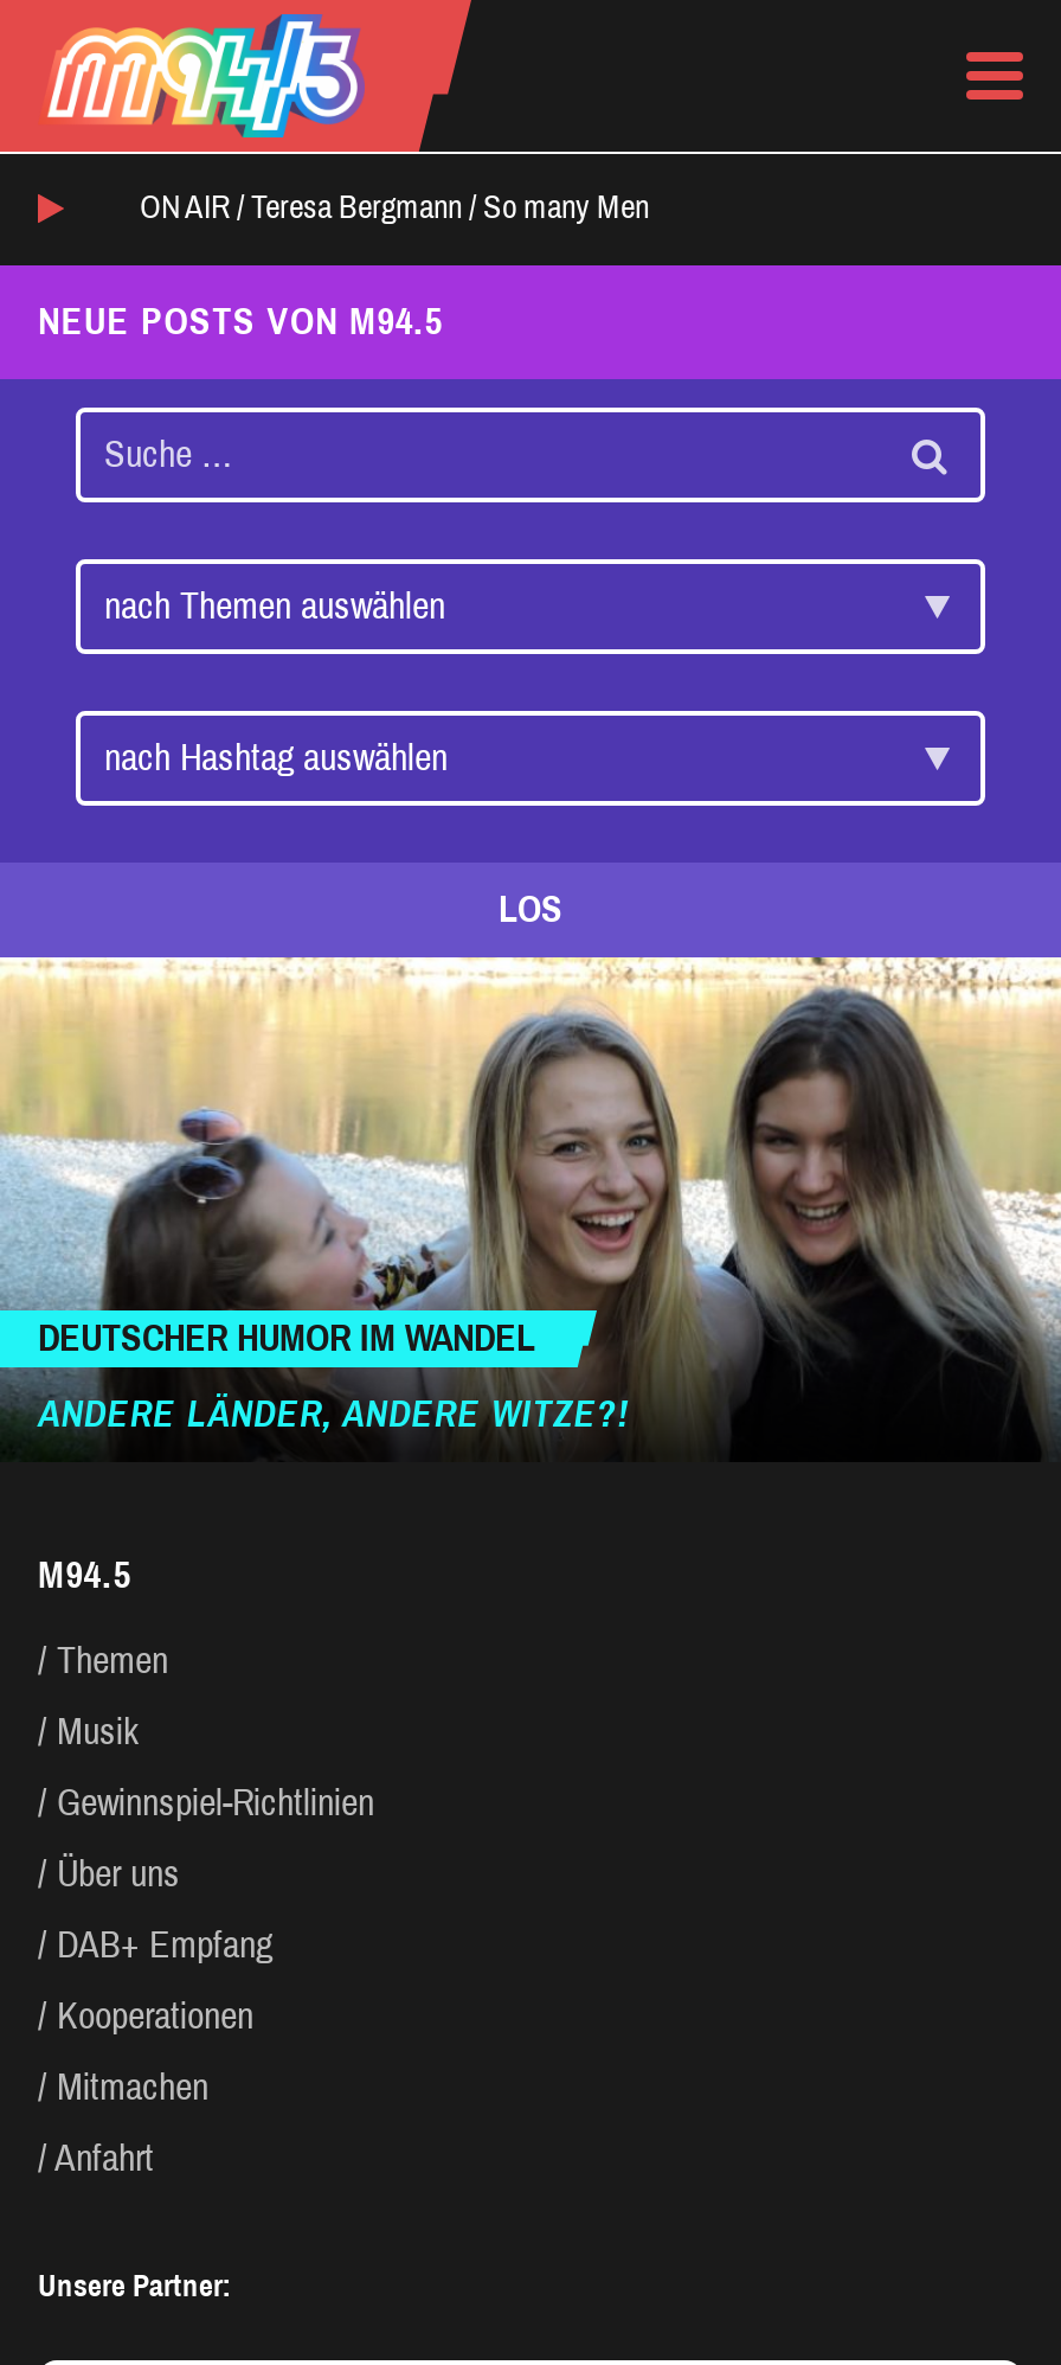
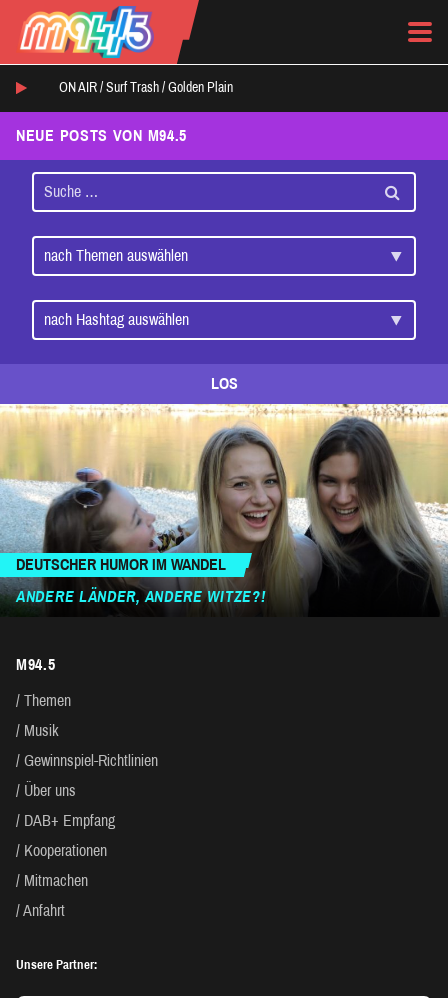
- ON AIR / Teresa Bergmann / So many Men
+ ON AIR / Surf Trash / Golden Plain
